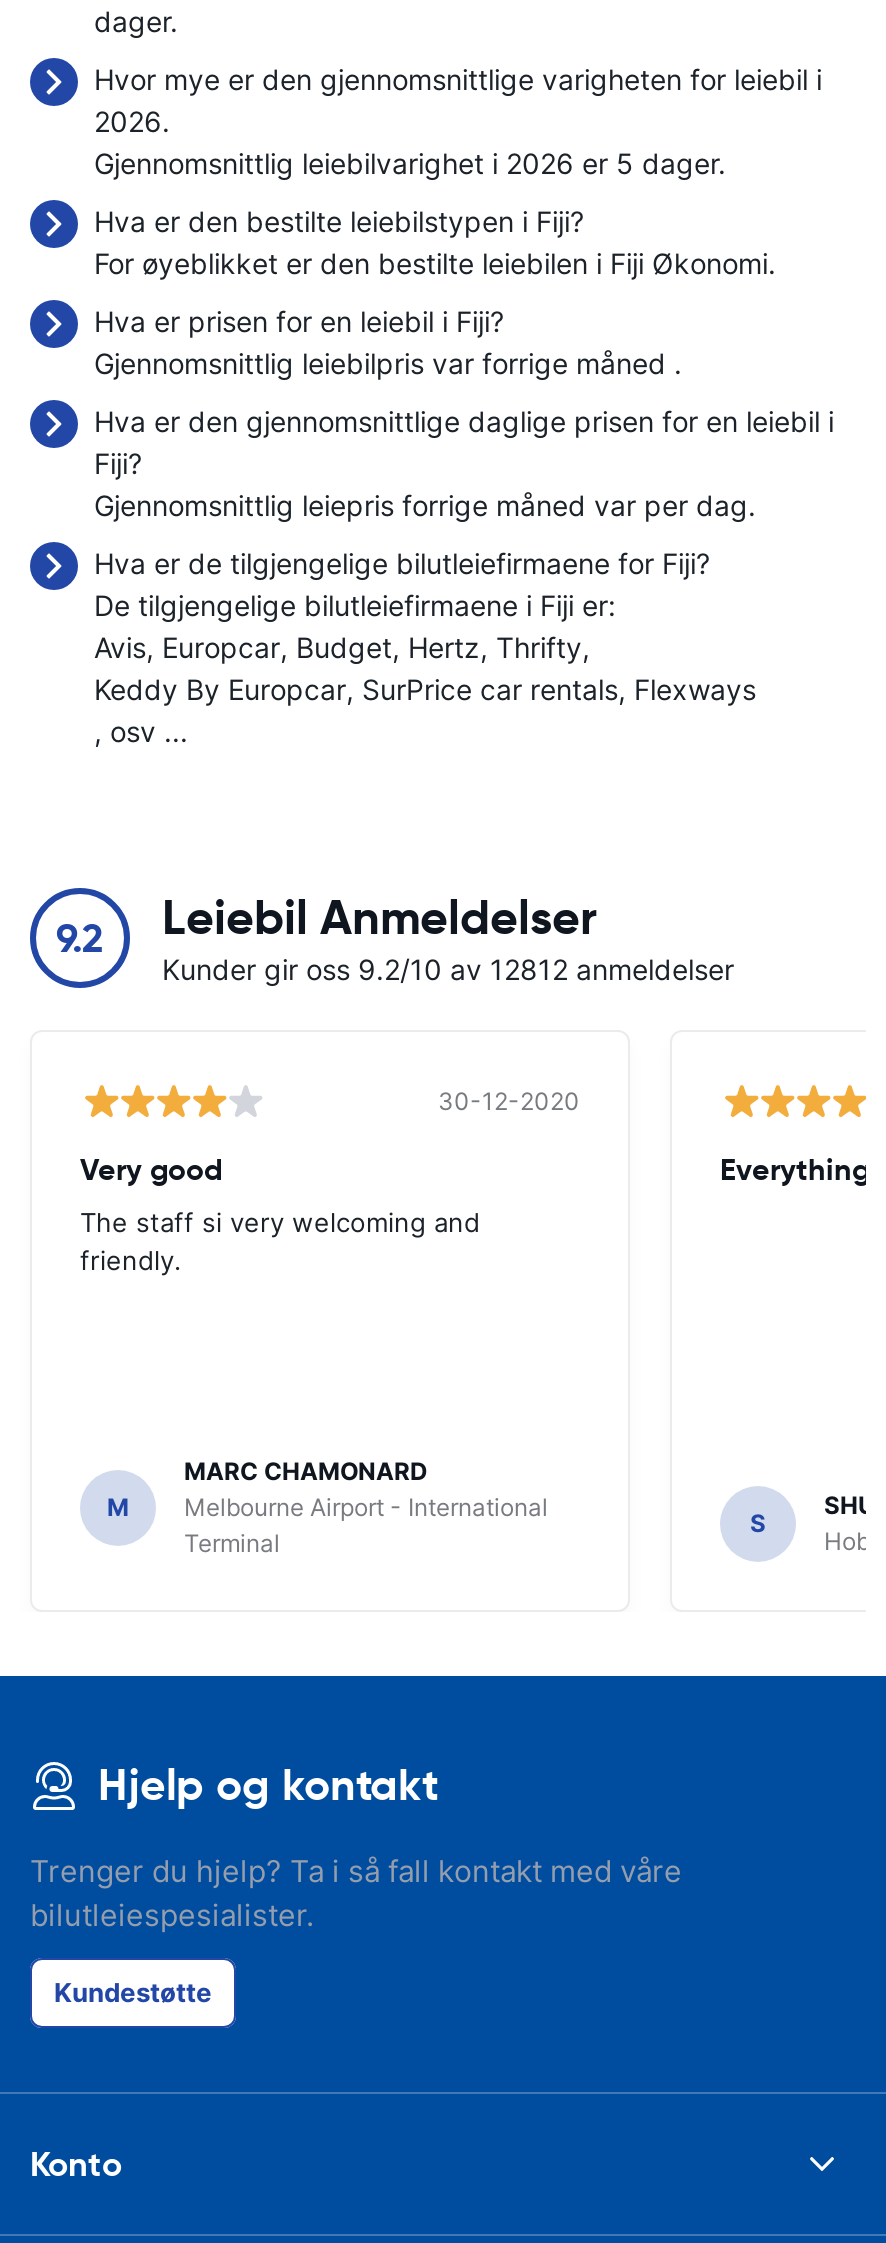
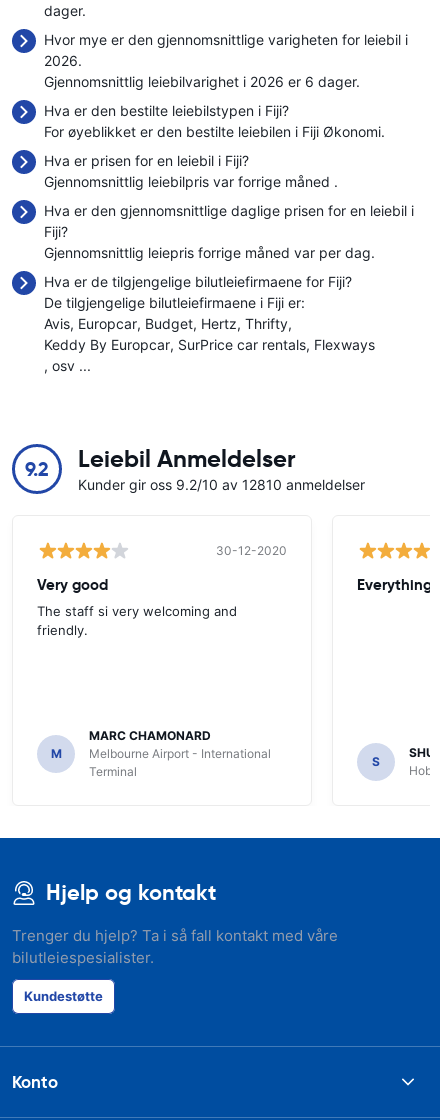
- Gjennomsnittlig leiebilvarighet i 2026 er 5 dager.
+ Gjennomsnittlig leiebilvarighet i 2026 er 6 dager.

- Kunder gir oss 9.2/10 av 12812 anmeldelser
+ Kunder gir oss 9.2/10 av 12810 anmeldelser
